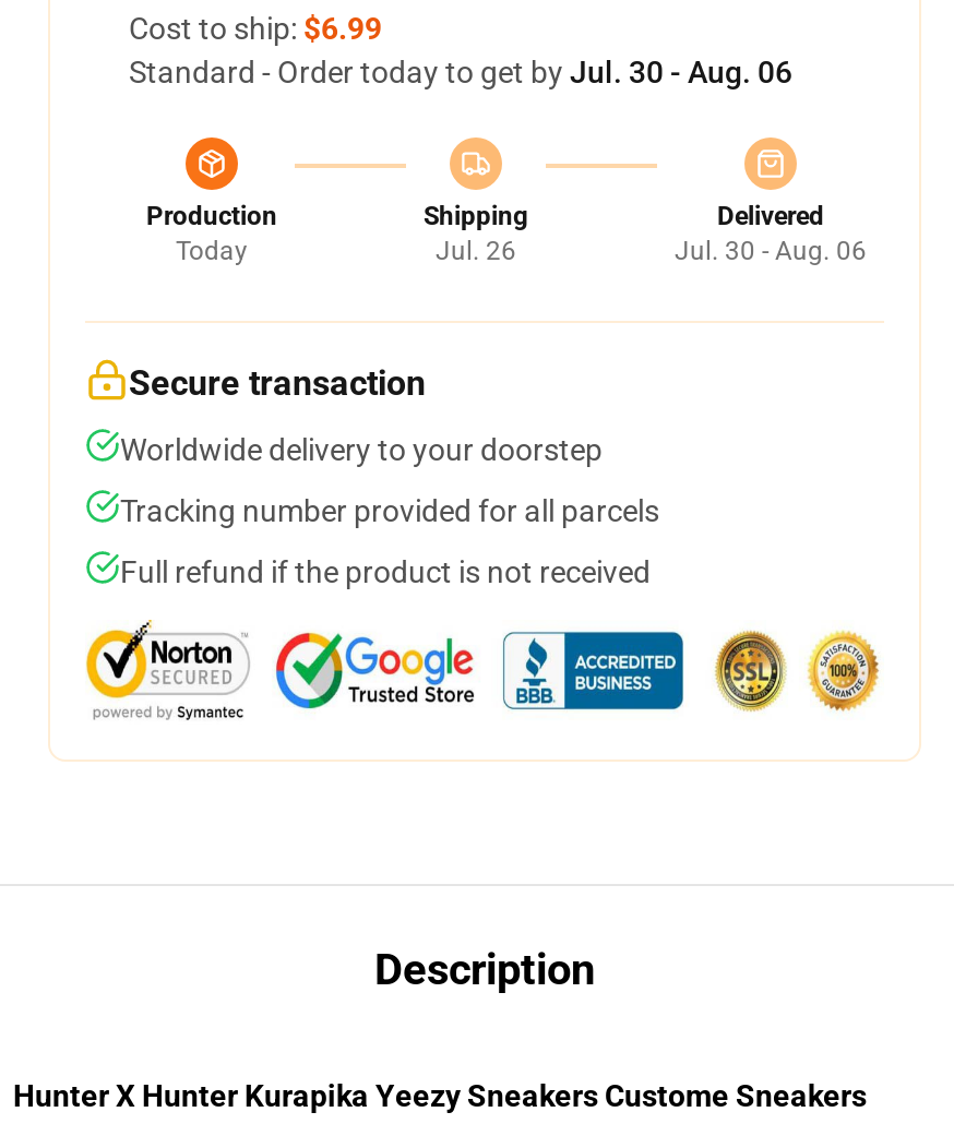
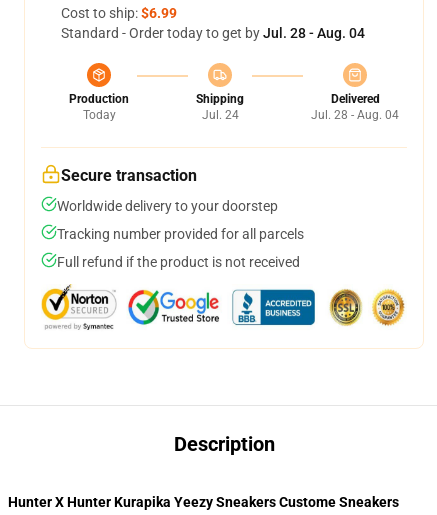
- Standard - Order today to get by Jul. 30 - Aug. 06
+ Standard - Order today to get by Jul. 28 - Aug. 04

- Jul. 26
+ Jul. 24

- Jul. 30 - Aug. 06
+ Jul. 28 - Aug. 04
